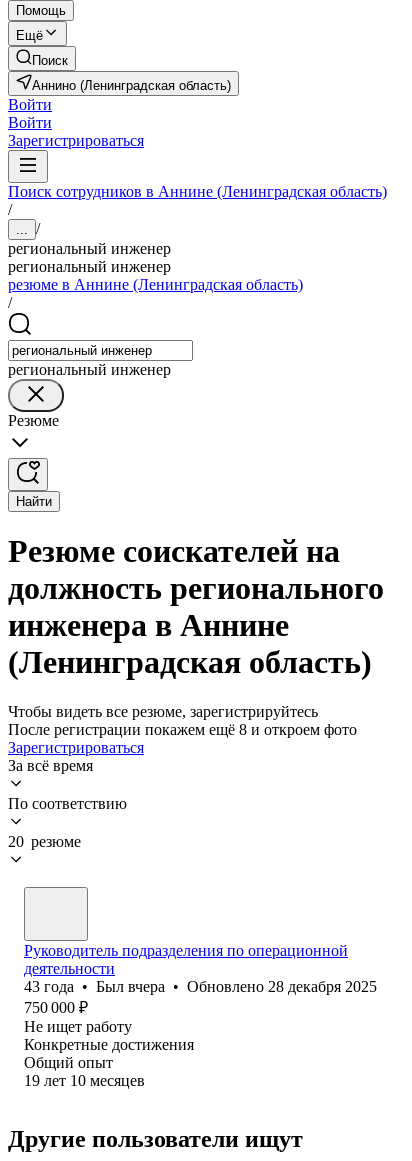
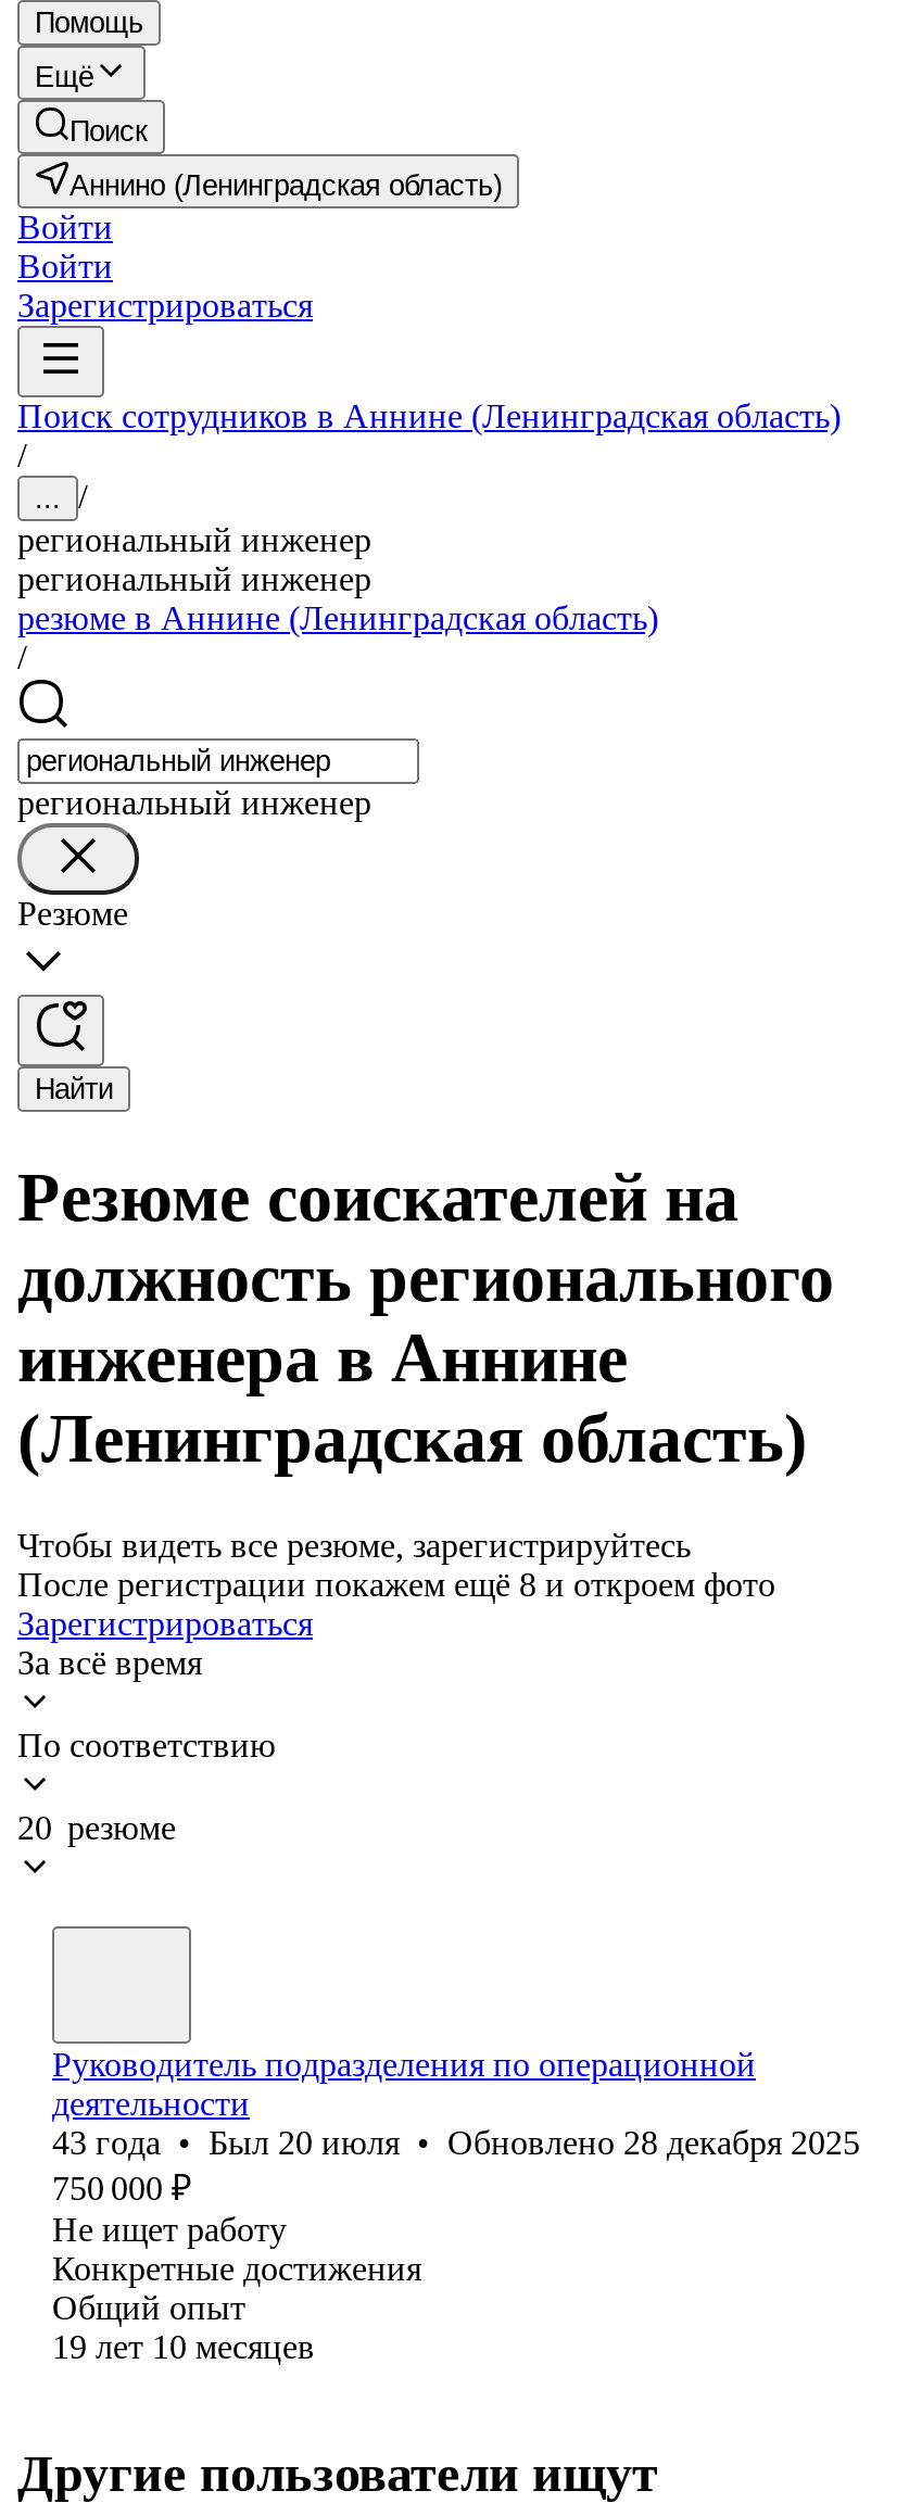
- 43 года • Был вчера • Обновлено 28 декабря 2025
+ 43 года • Был 20 июля • Обновлено 28 декабря 2025
